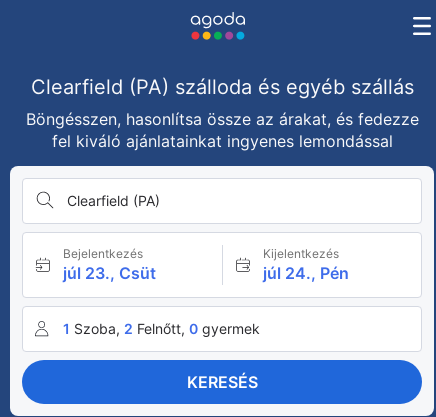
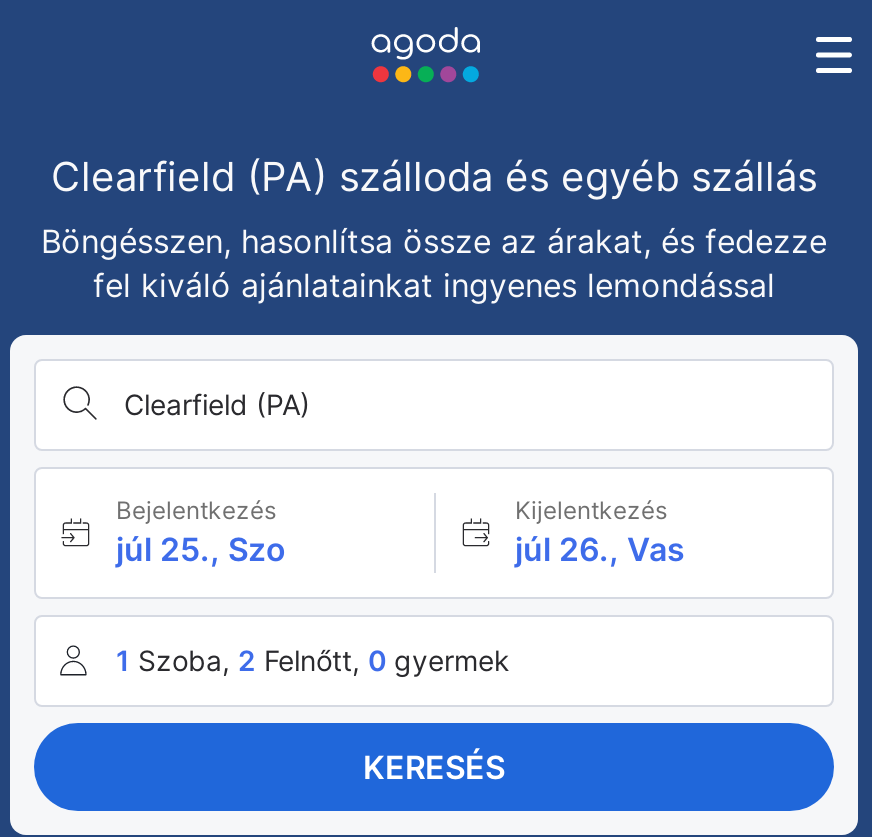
- júl 23., Csüt
+ júl 25., Szo

- júl 24., Pén
+ júl 26., Vas
